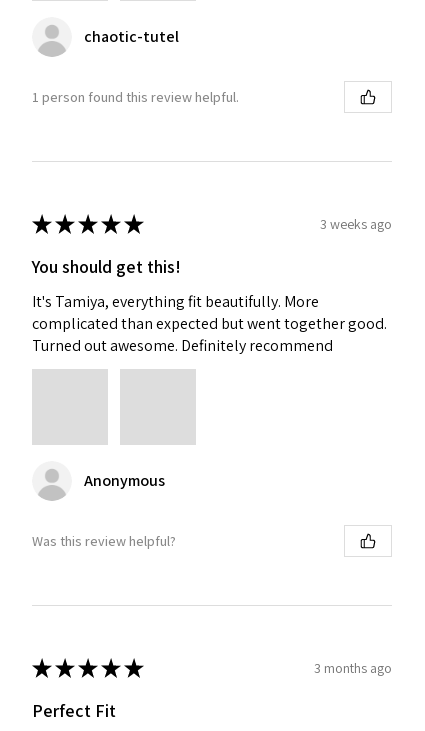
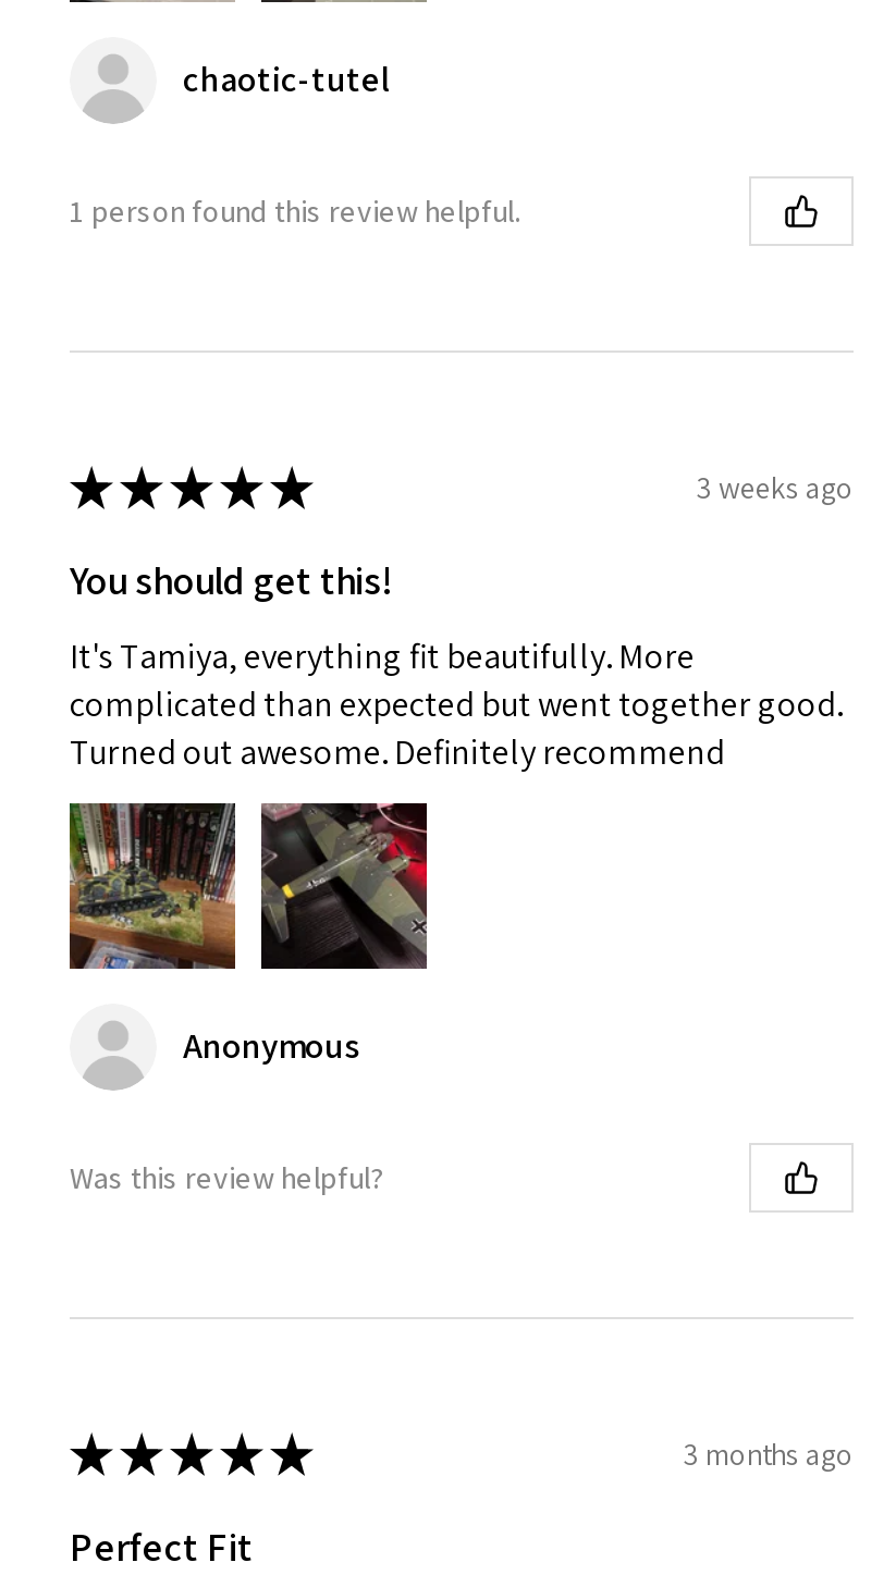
+ [image]

+ [image]
